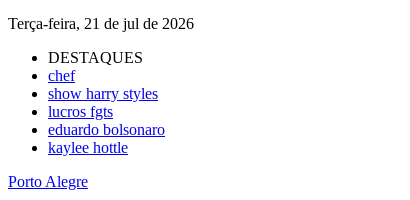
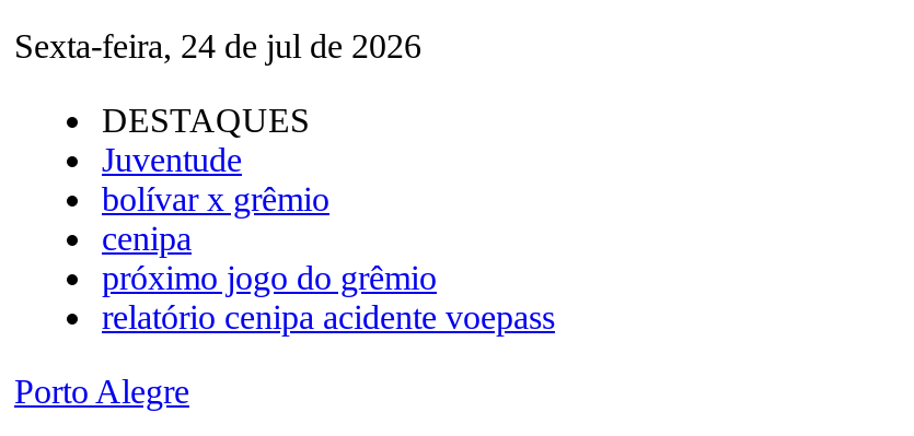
- Terça-feira, 21 de jul de 2026
+ Sexta-feira, 24 de jul de 2026

- chef
- show harry styles
- lucros fgts
- eduardo bolsonaro
- kaylee hottle
+ Juventude
+ bolívar x grêmio
+ cenipa
+ próximo jogo do grêmio
+ relatório cenipa acidente voepass
